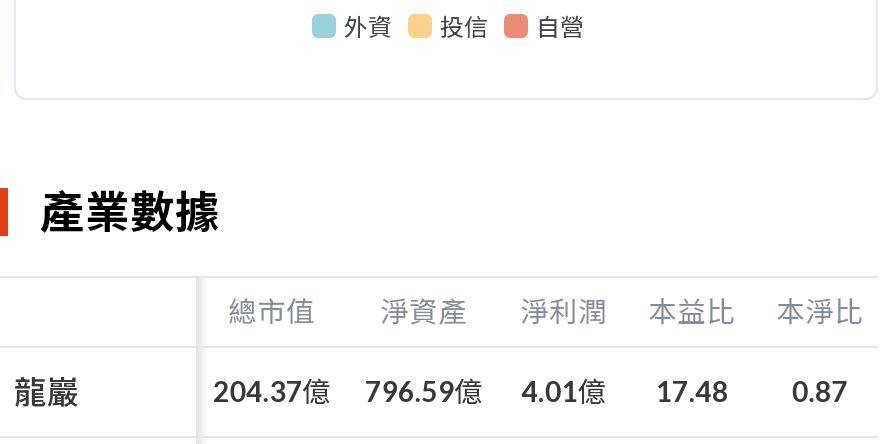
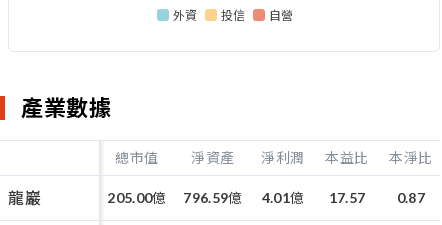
- 204.37億
+ 205.00億

- 17.48
+ 17.57
